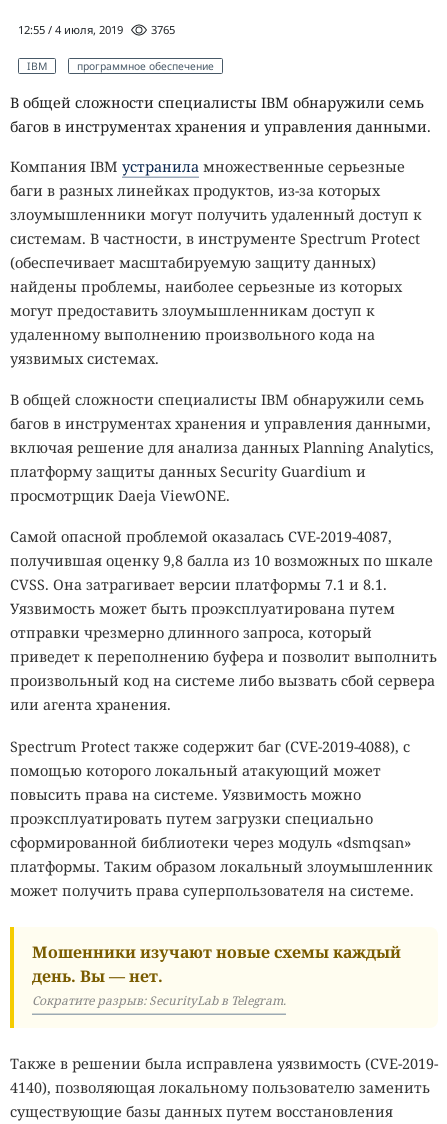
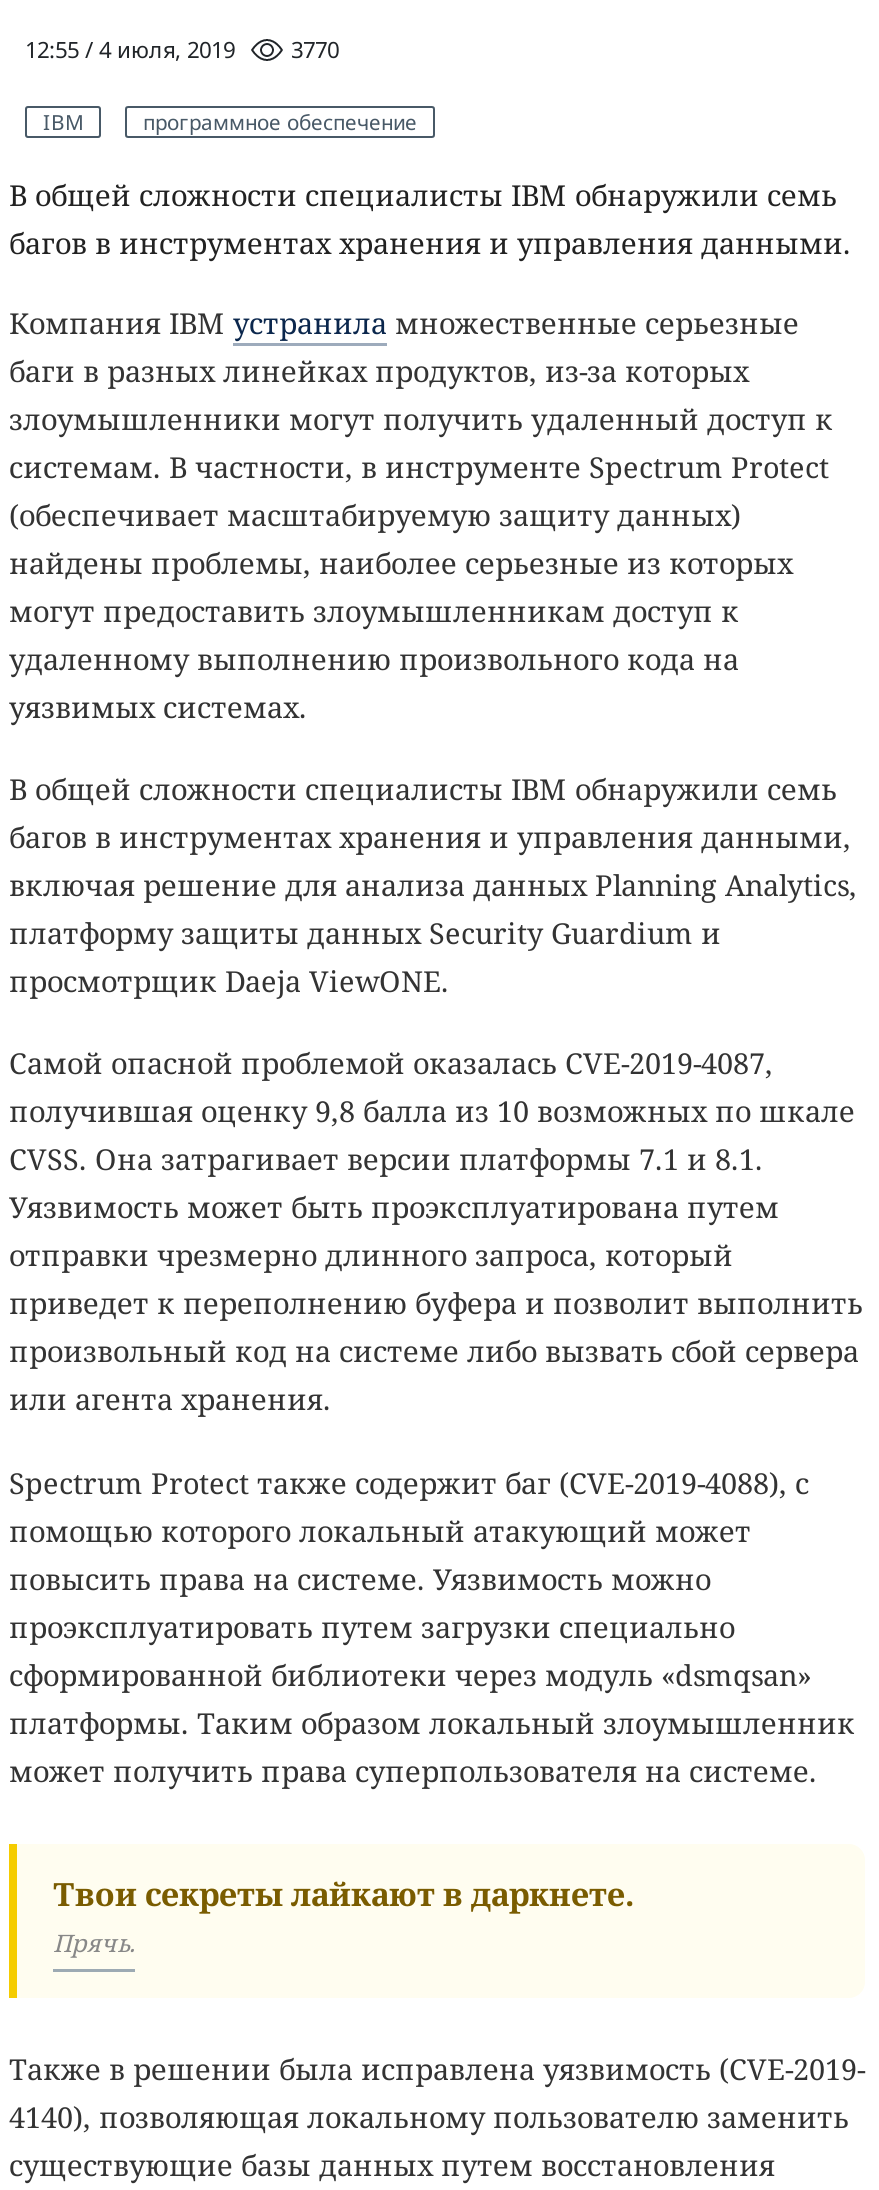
- 12:55 / 4 июля, 2019 3765
+ 12:55 / 4 июля, 2019 3770

- Мошенники изучают новые схемы каждый
- день. Вы — нет.
- Сократите разрыв: SecurityLab в Telegram.
+ Твои секреты лайкают в даркнете.
+ Прячь.
